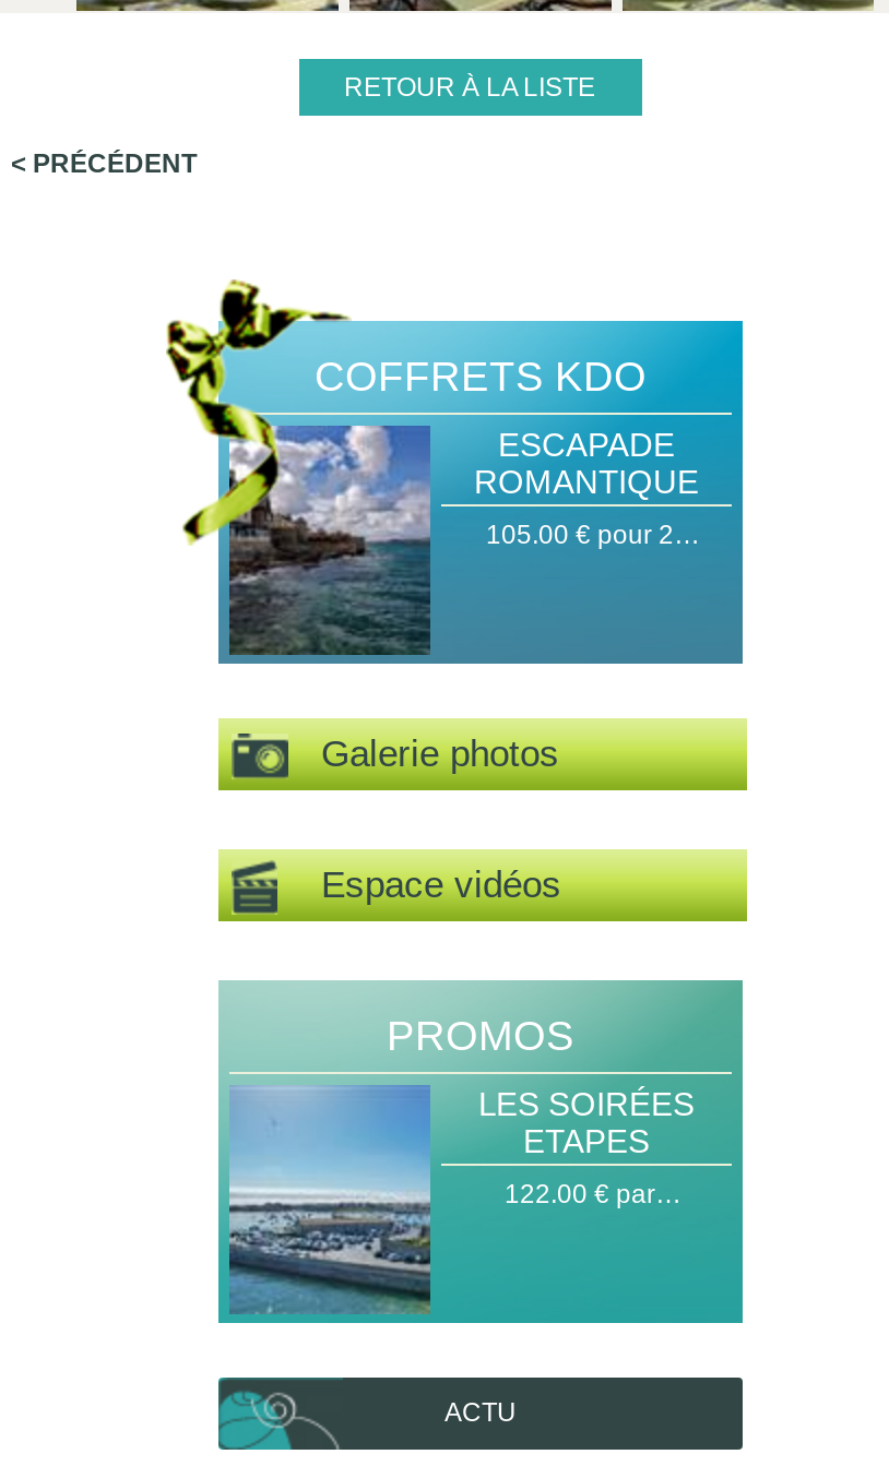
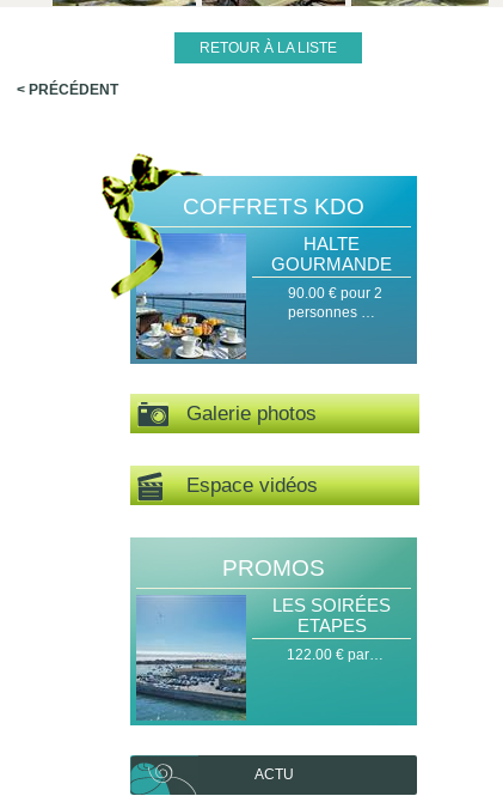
- [image]
- ESCAPADE
- ROMANTIQUE
+ [image]
+ HALTE
+ GOURMANDE

- 105.00 € pour 2…
+ 90.00 € pour 2
+ personnes …
